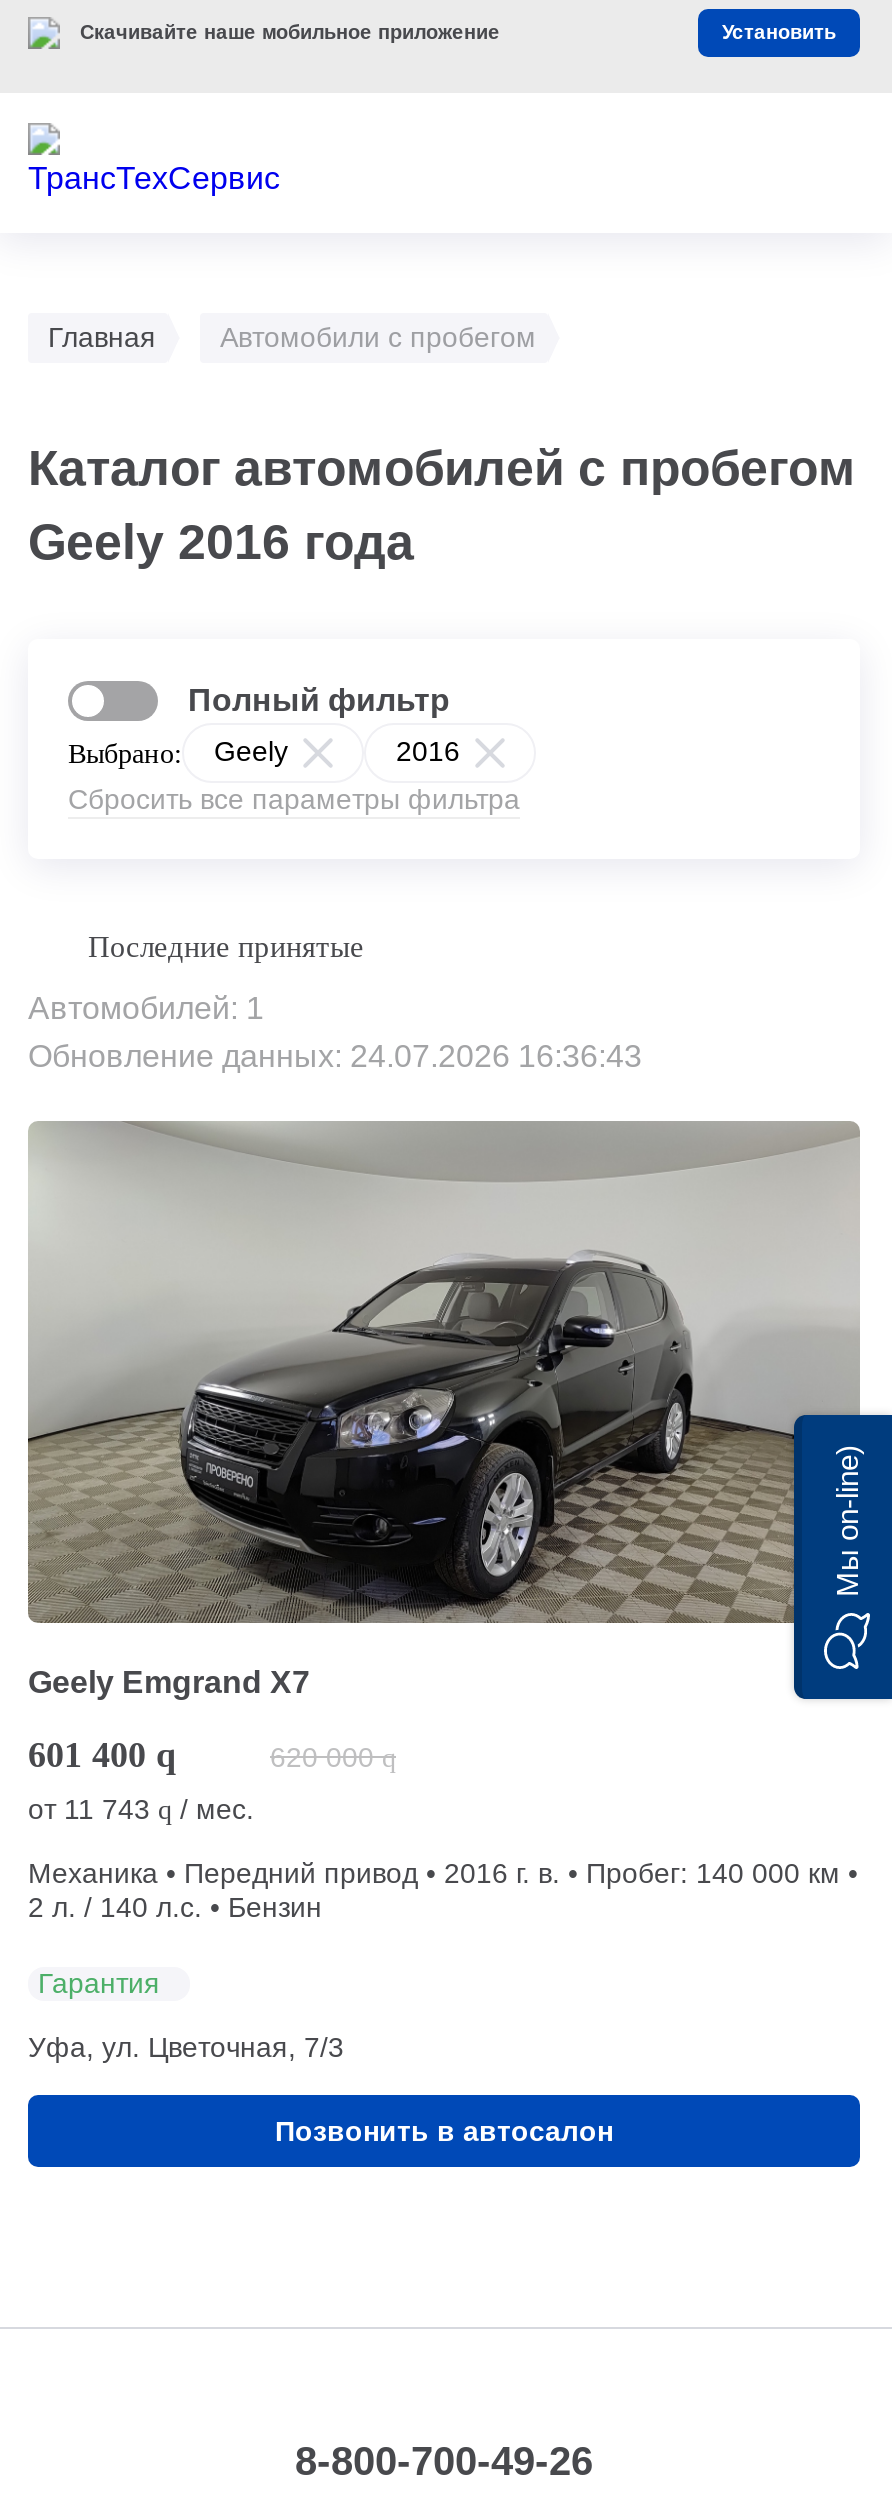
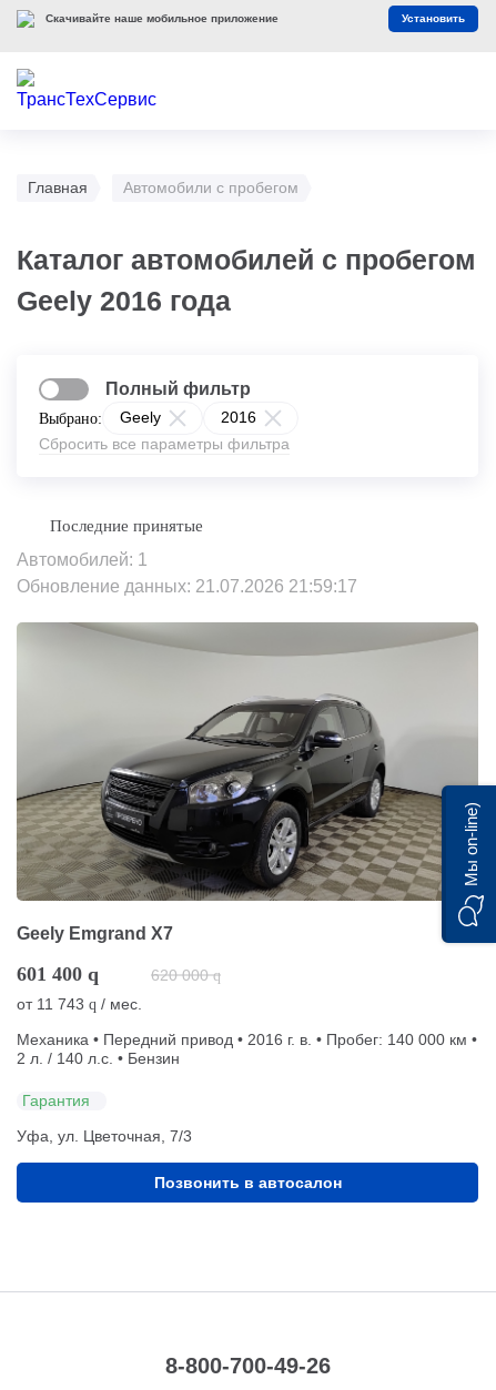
- Обновление данных: 24.07.2026 16:36:43
+ Обновление данных: 21.07.2026 21:59:17
